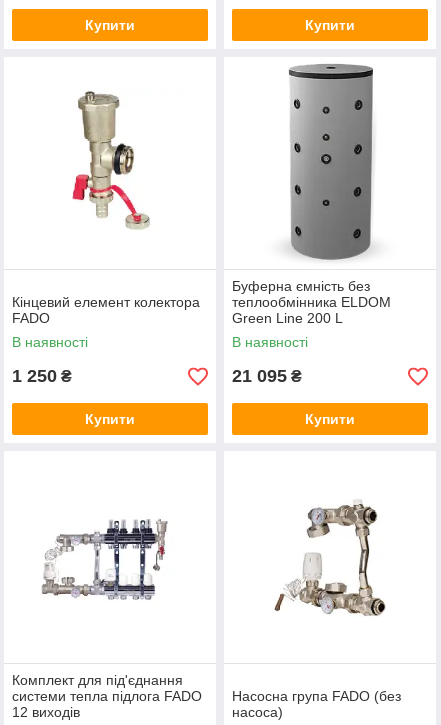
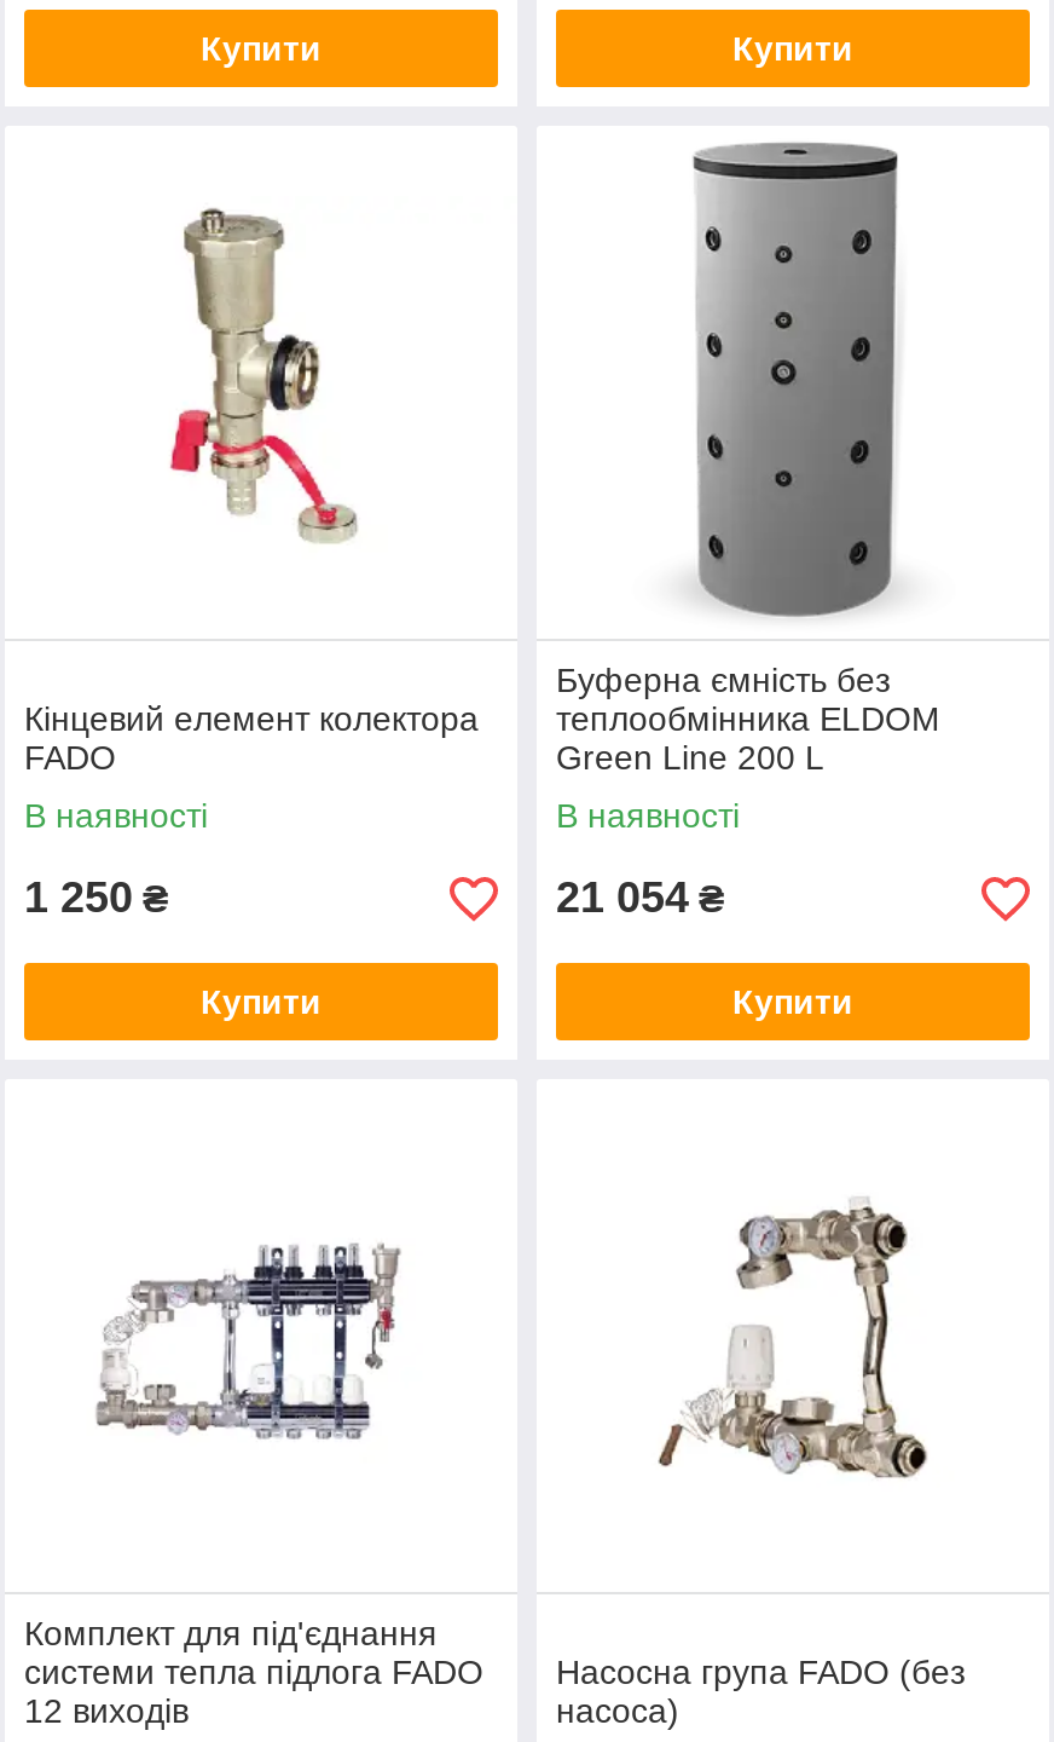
- 21 095 ₴
+ 21 054 ₴
